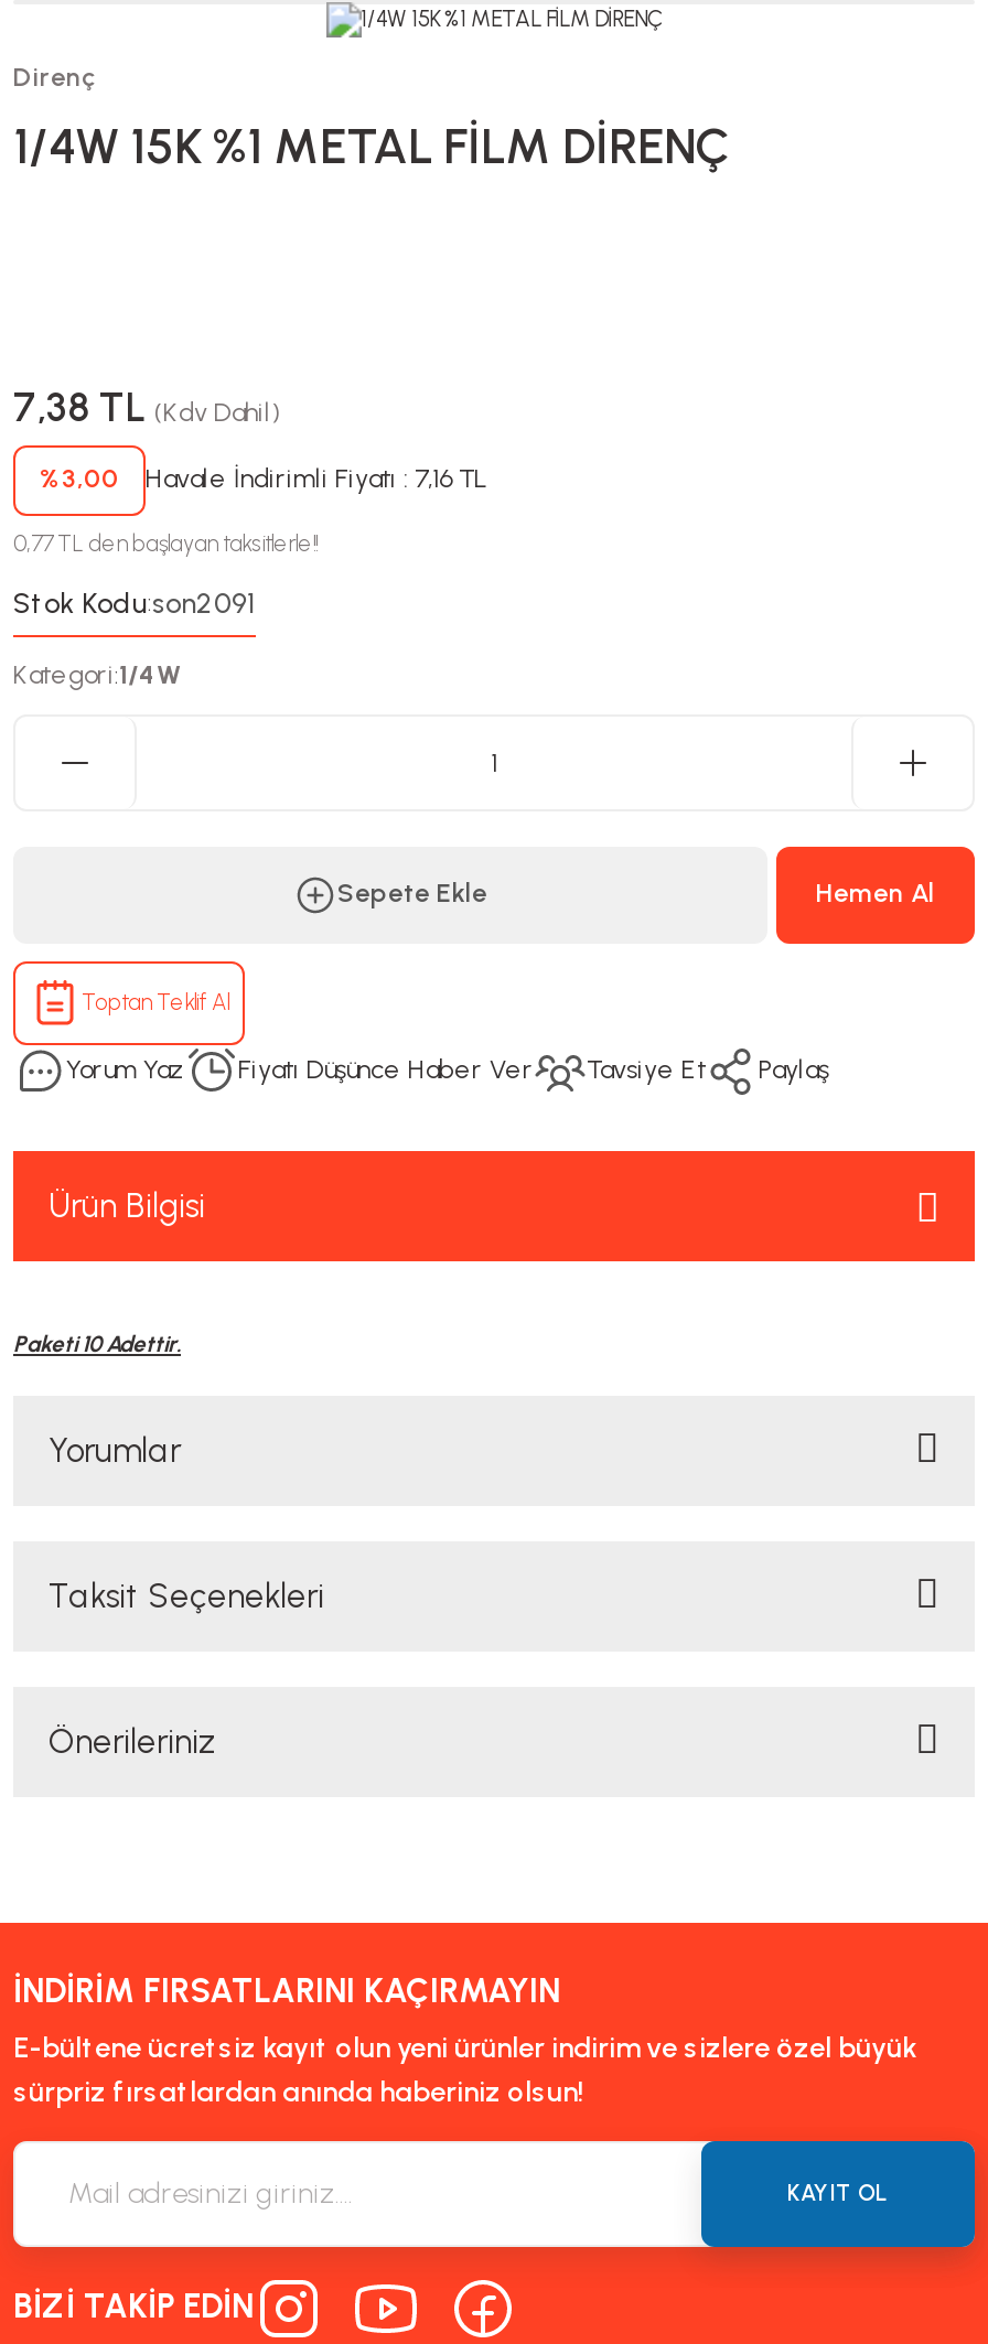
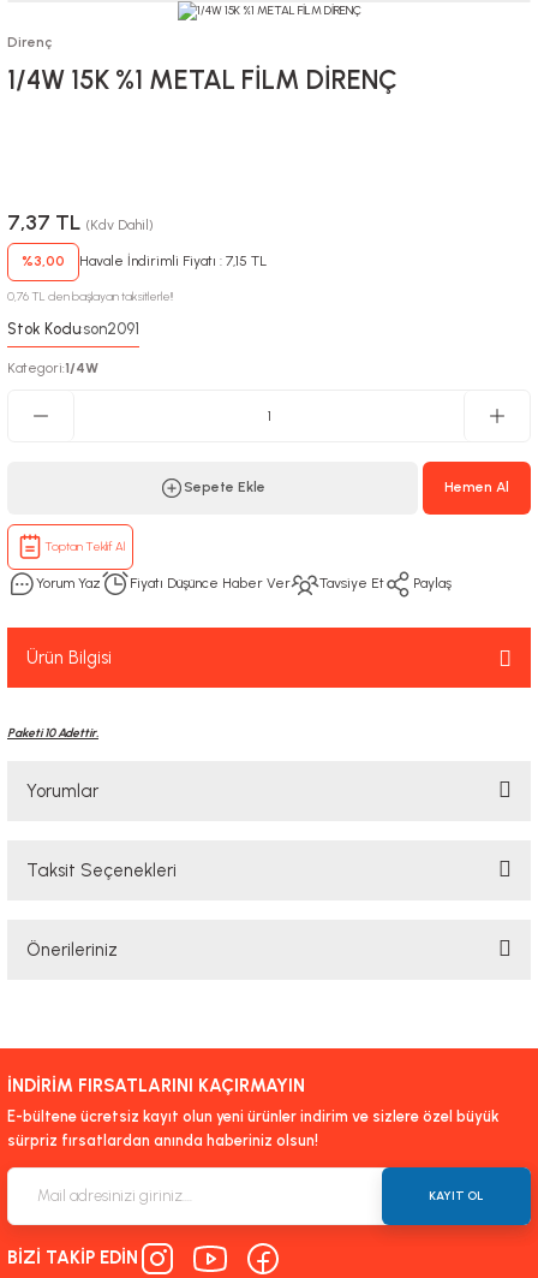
- 7,38 TL (Kdv Dahil)
+ 7,37 TL (Kdv Dahil)

- Havale İndirimli Fiyatı : 7,16 TL
+ Havale İndirimli Fiyatı : 7,15 TL

- 0,77 TL den başlayan taksitlerle!!
+ 0,76 TL den başlayan taksitlerle!!
